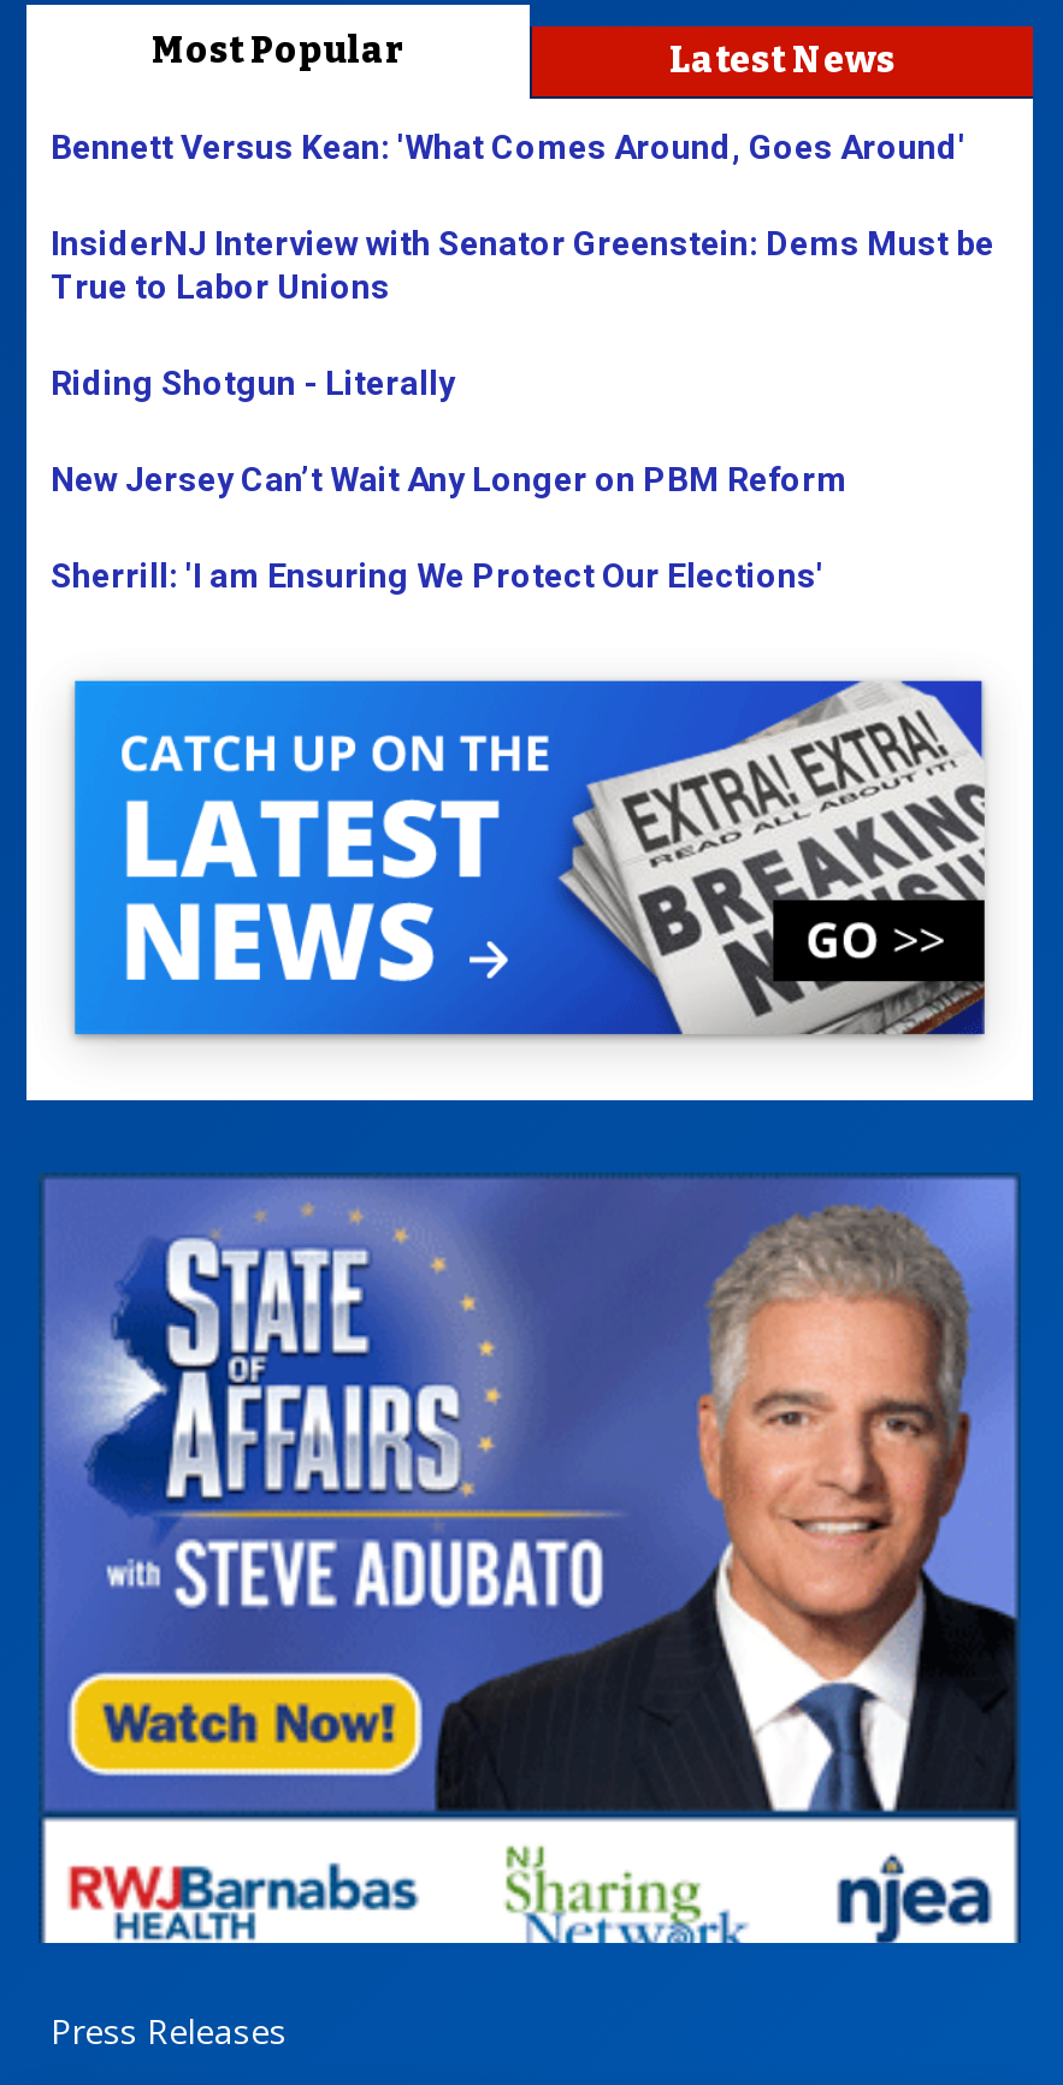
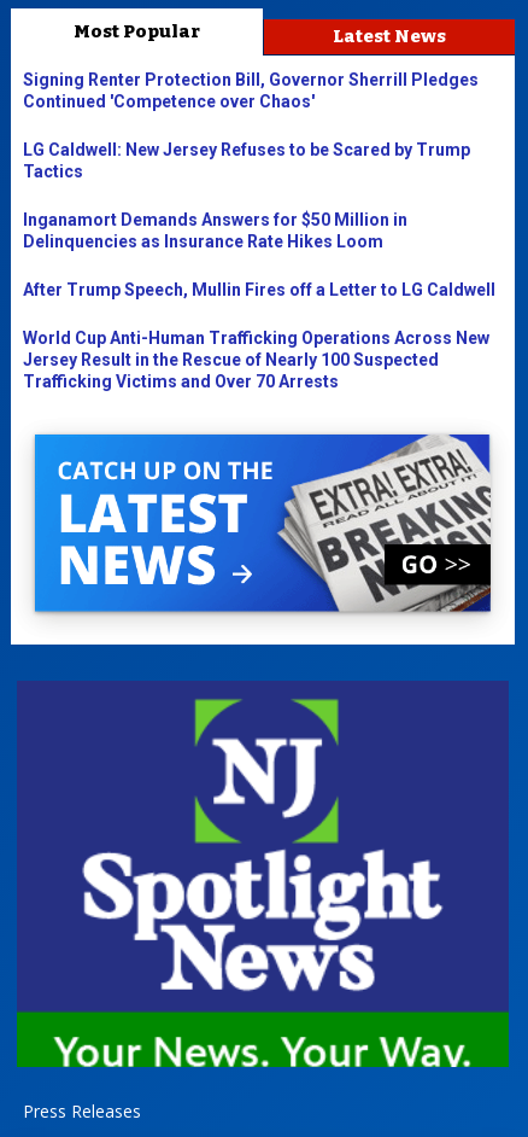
- Bennett Versus Kean: 'What Comes Around, Goes Around'
+ Signing Renter Protection Bill, Governor Sherrill Pledges
+ Continued 'Competence over Chaos'

- InsiderNJ Interview with Senator Greenstein: Dems Must be
- True to Labor Unions
+ LG Caldwell: New Jersey Refuses to be Scared by Trump
+ Tactics

- Riding Shotgun - Literally
+ Inganamort Demands Answers for $50 Million in
+ Delinquencies as Insurance Rate Hikes Loom

- New Jersey Can’t Wait Any Longer on PBM Reform
+ After Trump Speech, Mullin Fires off a Letter to LG Caldwell

- Sherrill: 'I am Ensuring We Protect Our Elections'
+ World Cup Anti-Human Trafficking Operations Across New
+ Jersey Result in the Rescue of Nearly 100 Suspected
+ Trafficking Victims and Over 70 Arrests

- [image]
+ [image]
